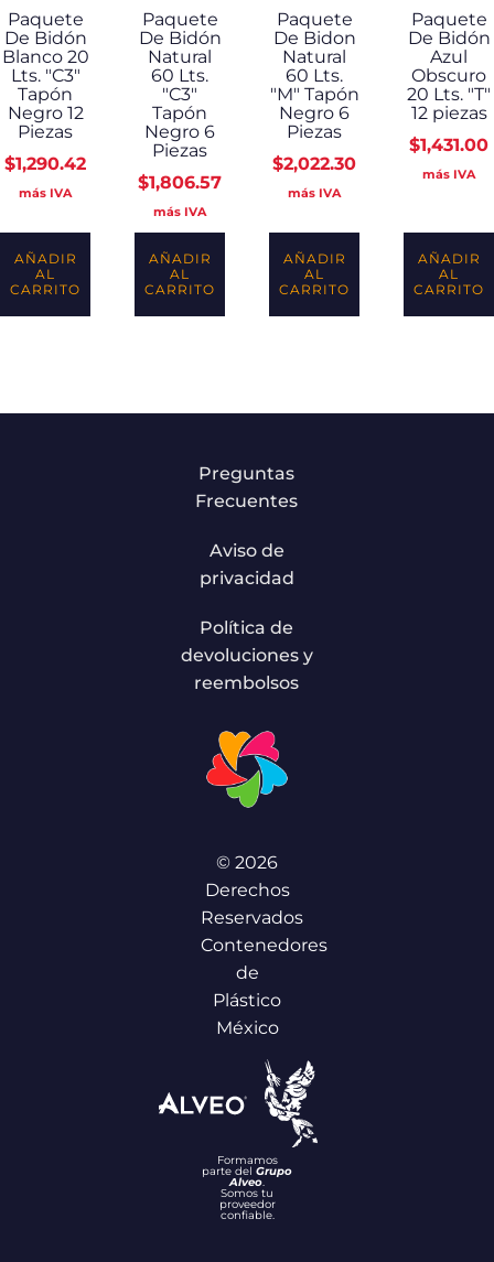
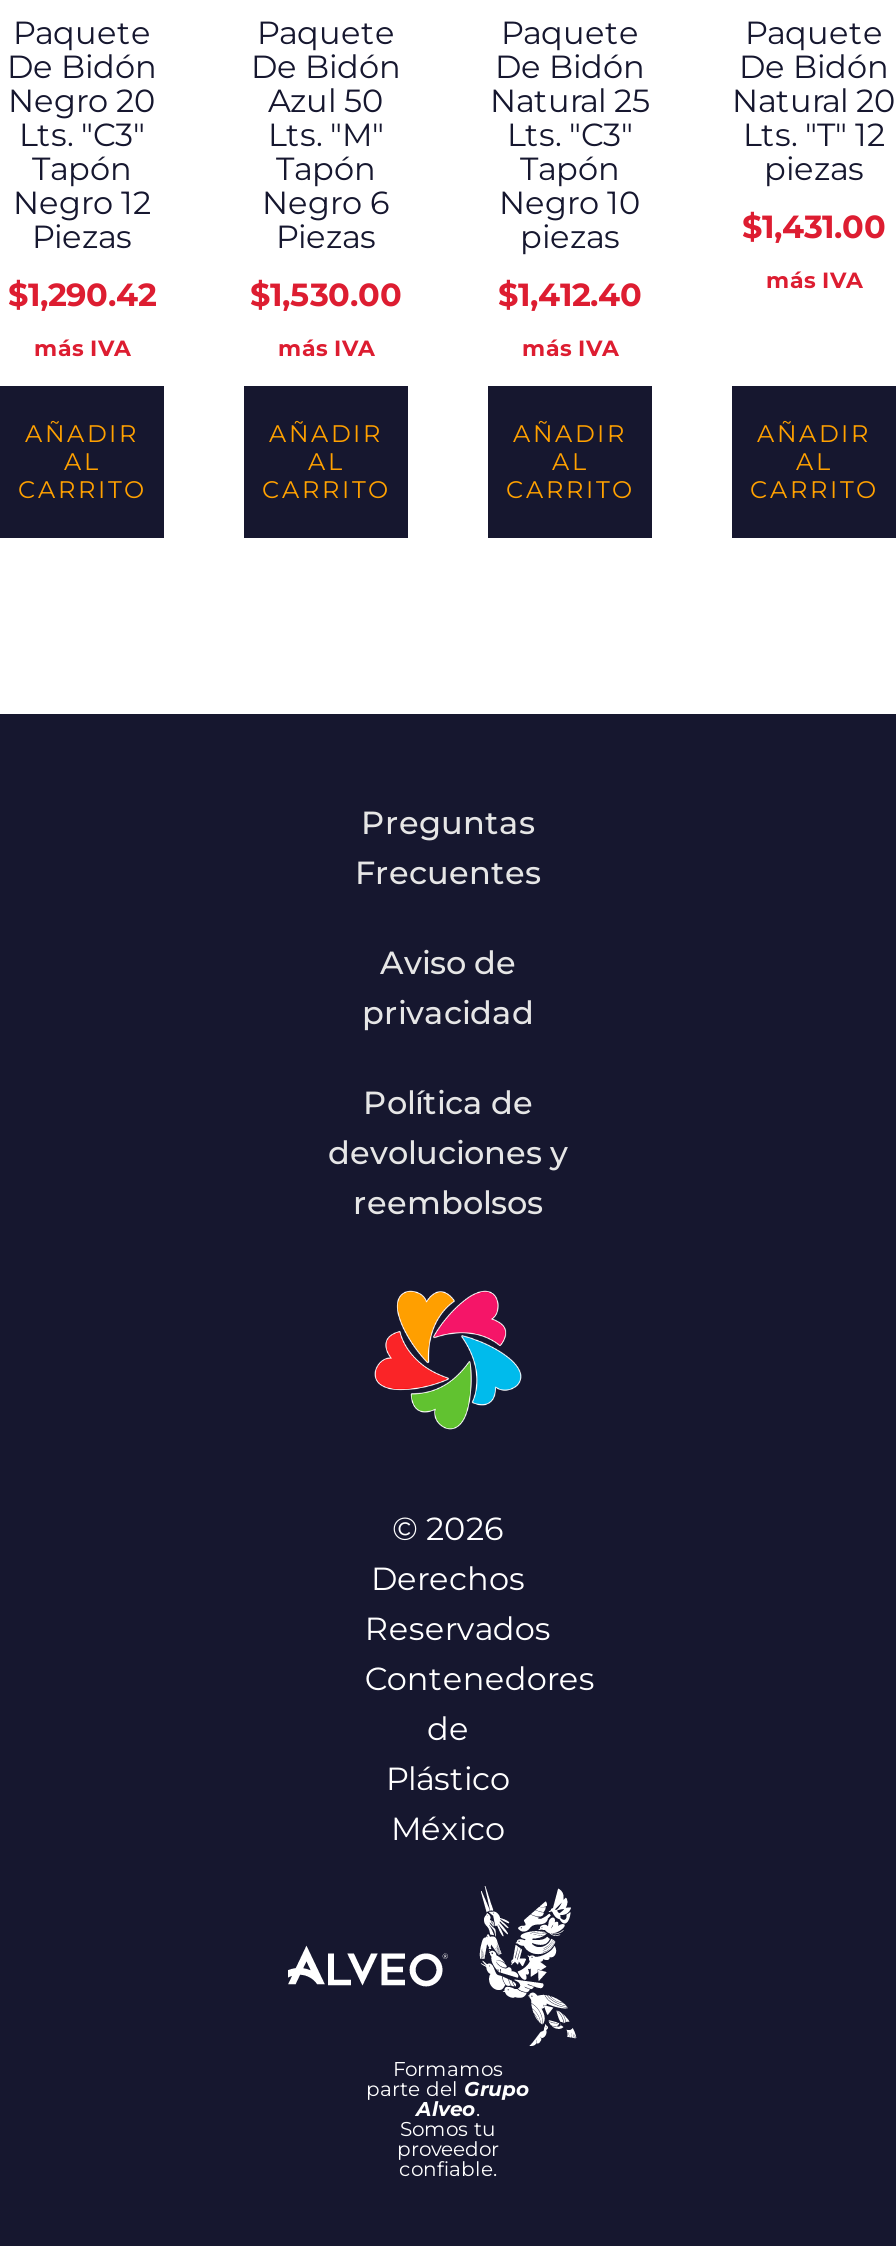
- De Bidon
- Natural
- 60 Lts.
- "M" Tapón
- Negro 6
- Piezas
+ De Bidón
+ Natural 25
+ Lts. "C3"
+ Tapón
+ Negro 10
+ piezas

- Blanco 20
+ Negro 20

- Natural
- 60 Lts.
- "C3"
+ Azul 50
+ Lts. "M"

- Azul
- Obscuro
- 20 Lts. "T"
- 12 piezas
+ Natural 20
+ Lts. "T" 12
+ piezas

- $2,022.30
+ $1,412.40

- $1,806.57
+ $1,530.00
